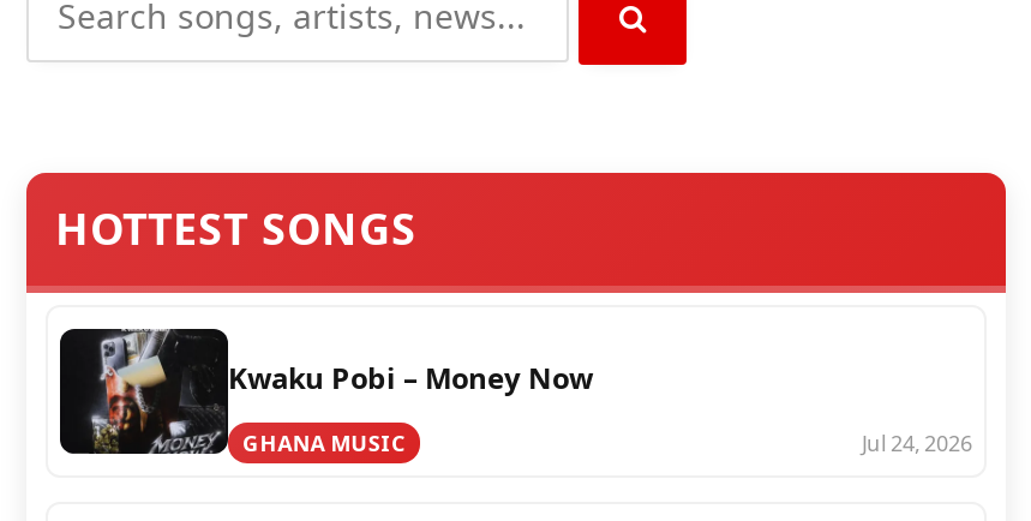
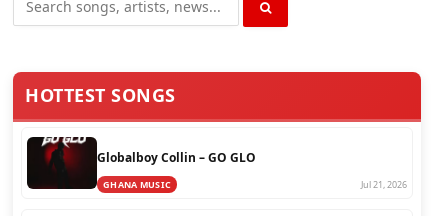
- [image]
- Kwaku Pobi – Money Now
+ [image]
+ Globalboy Collin – GO GLO

- Jul 24, 2026
+ Jul 21, 2026
